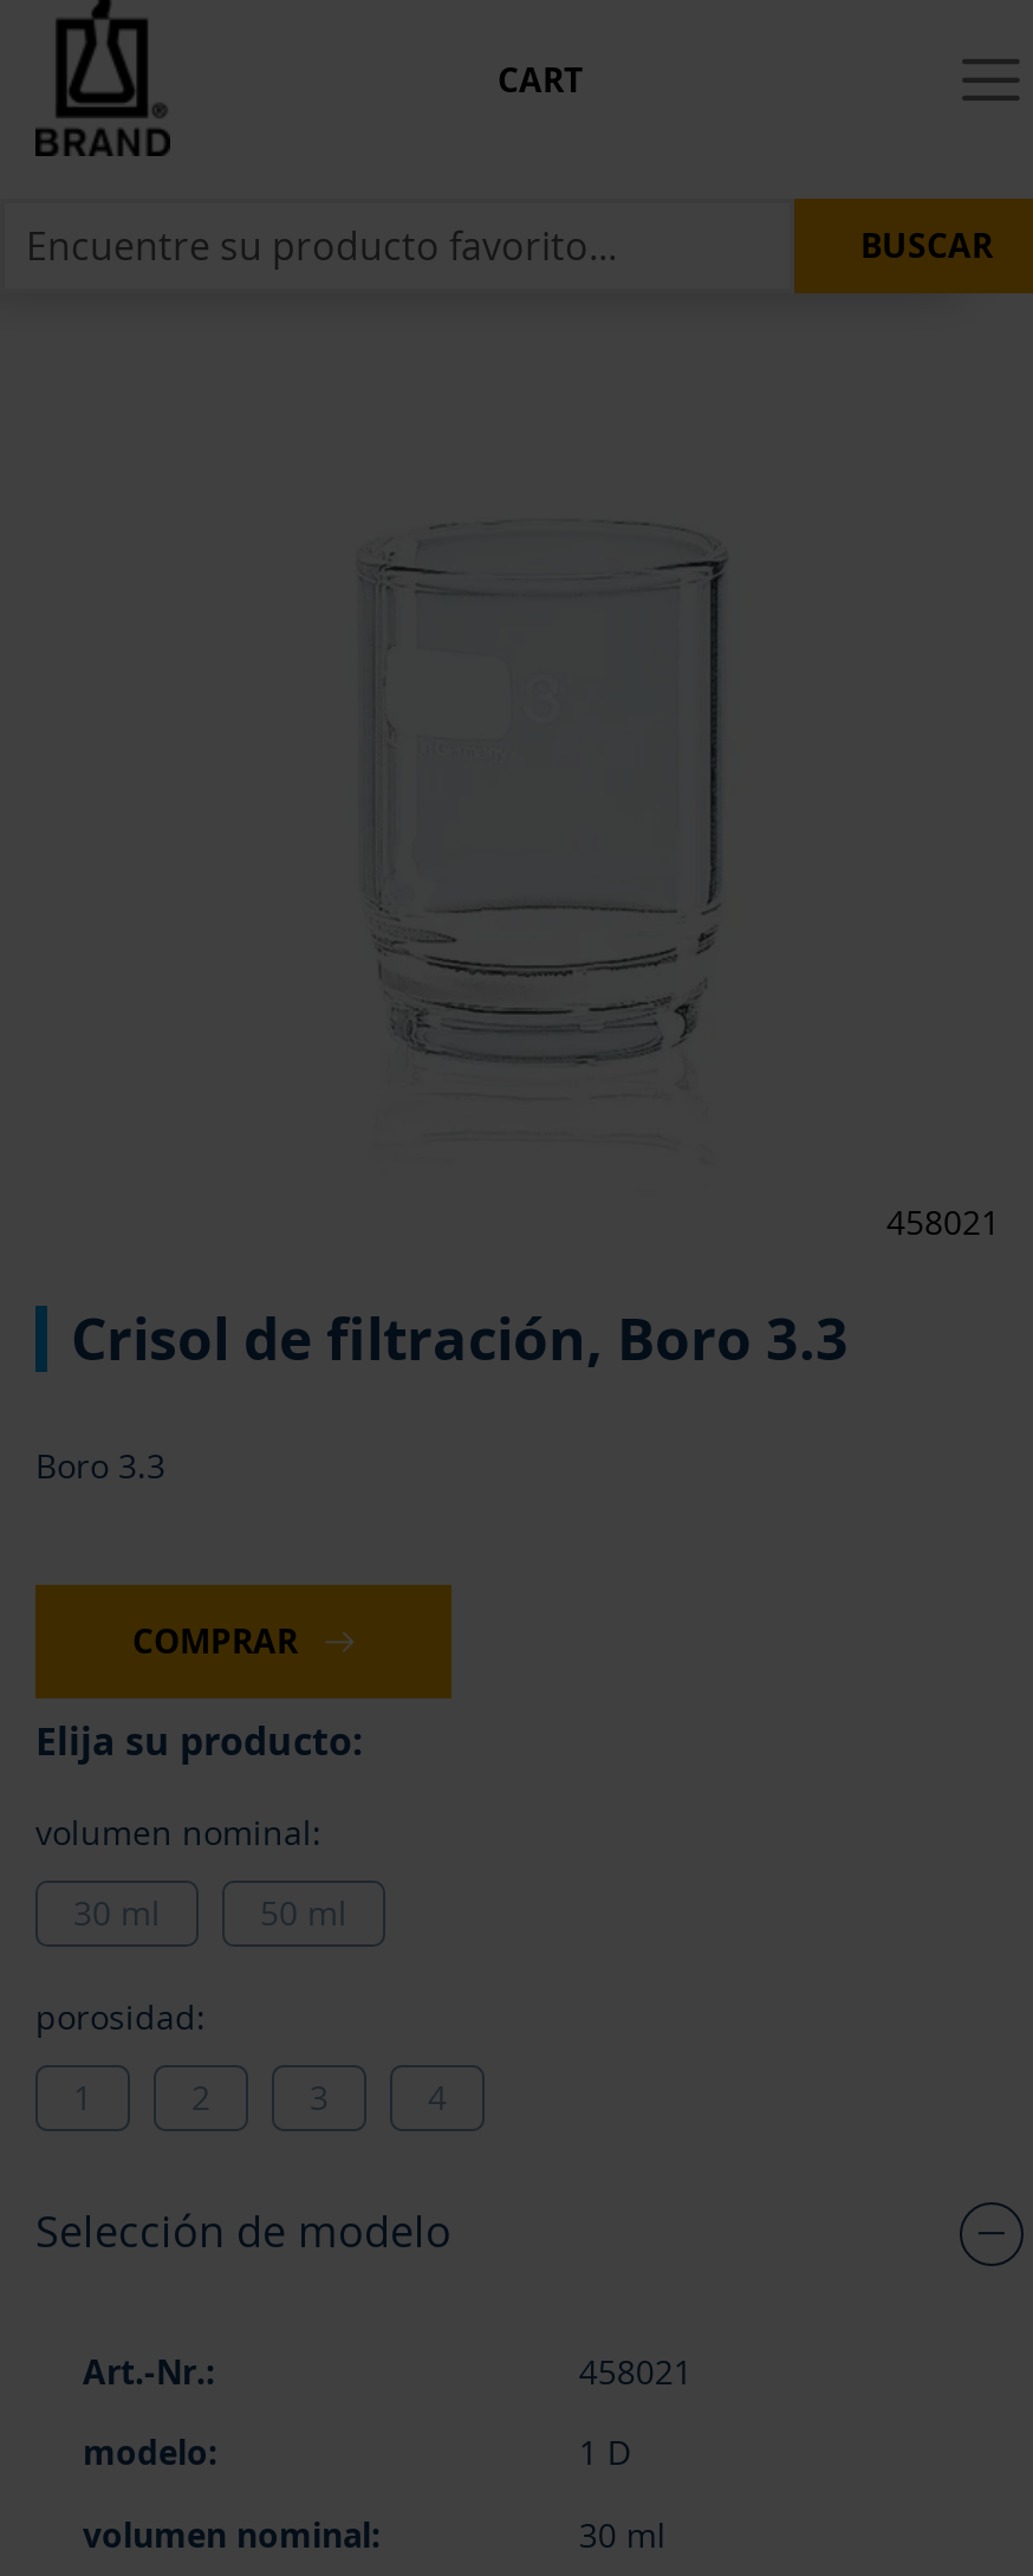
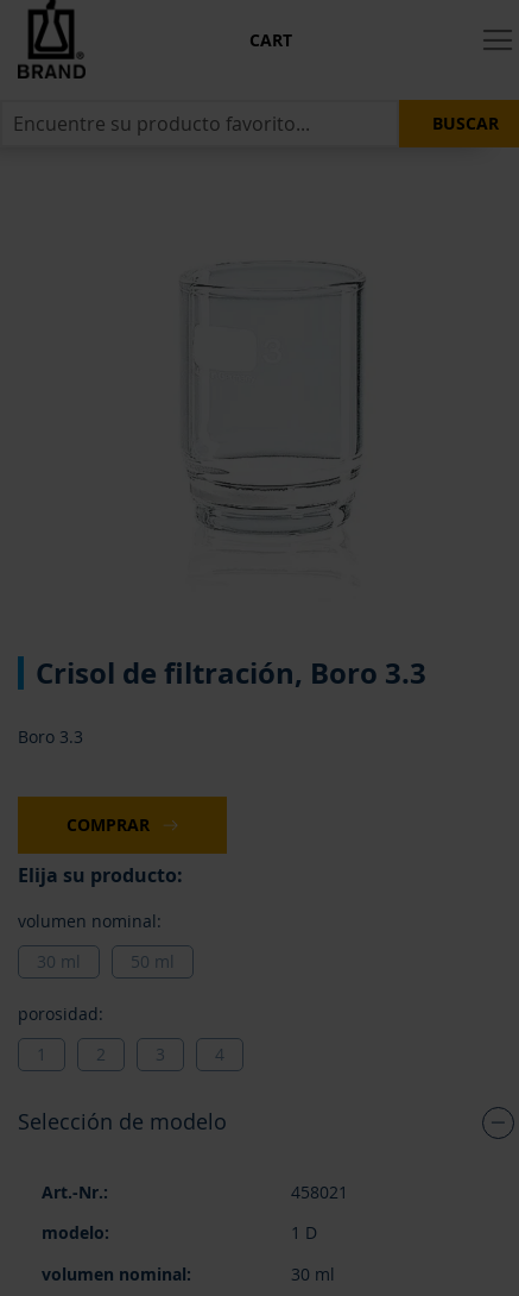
- 458021
